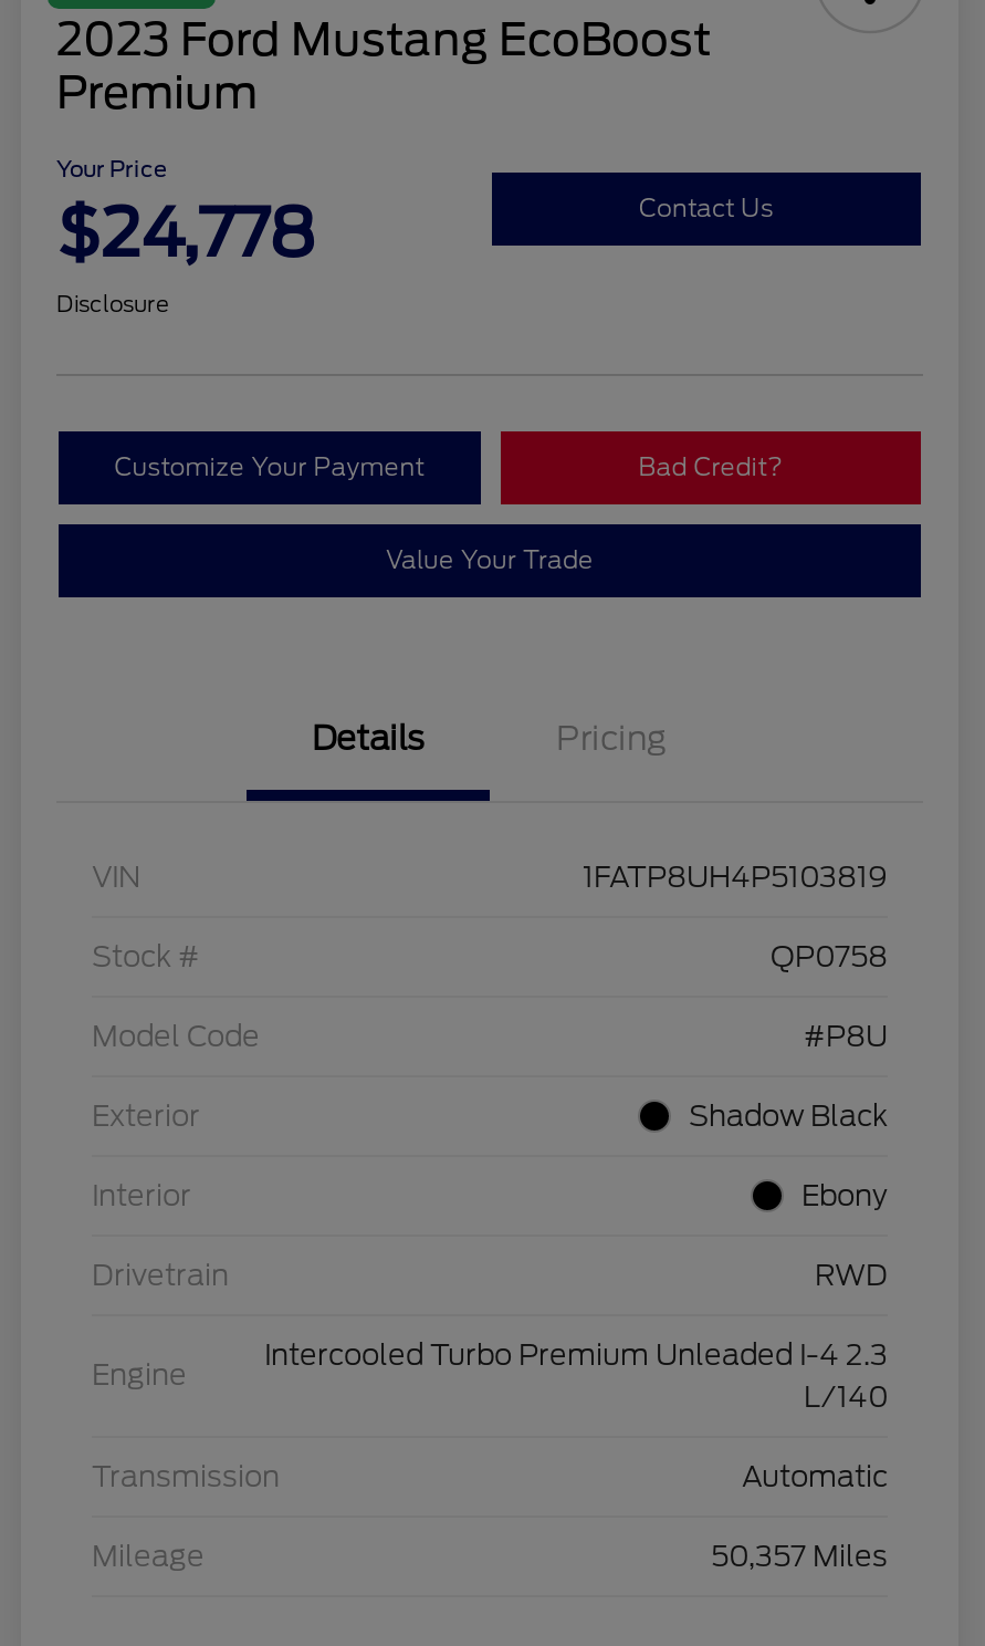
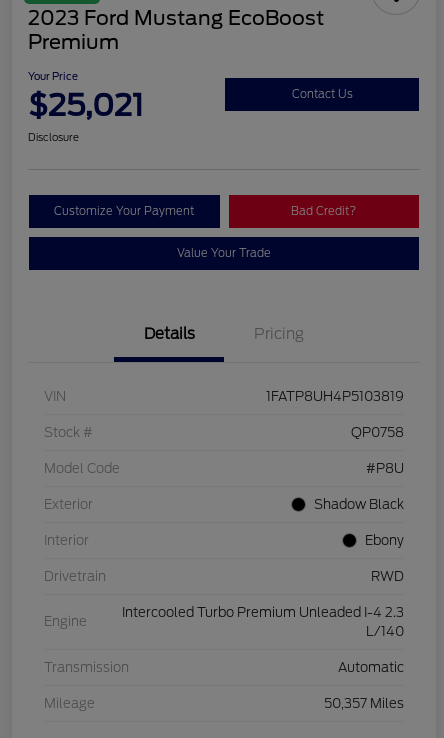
- $24,778
+ $25,021
